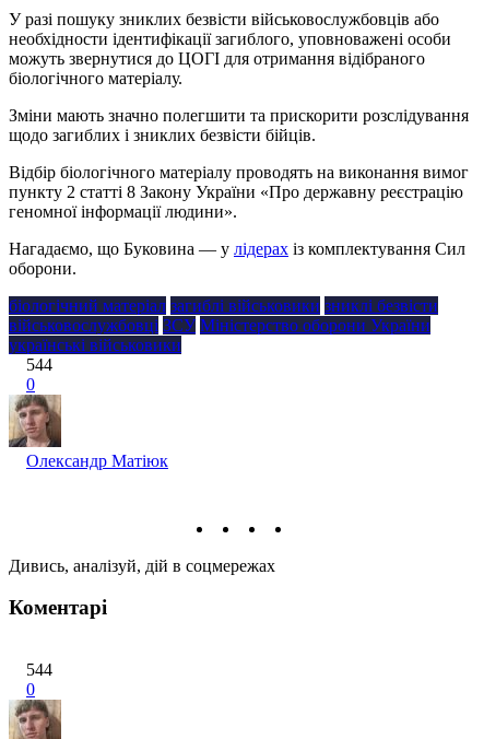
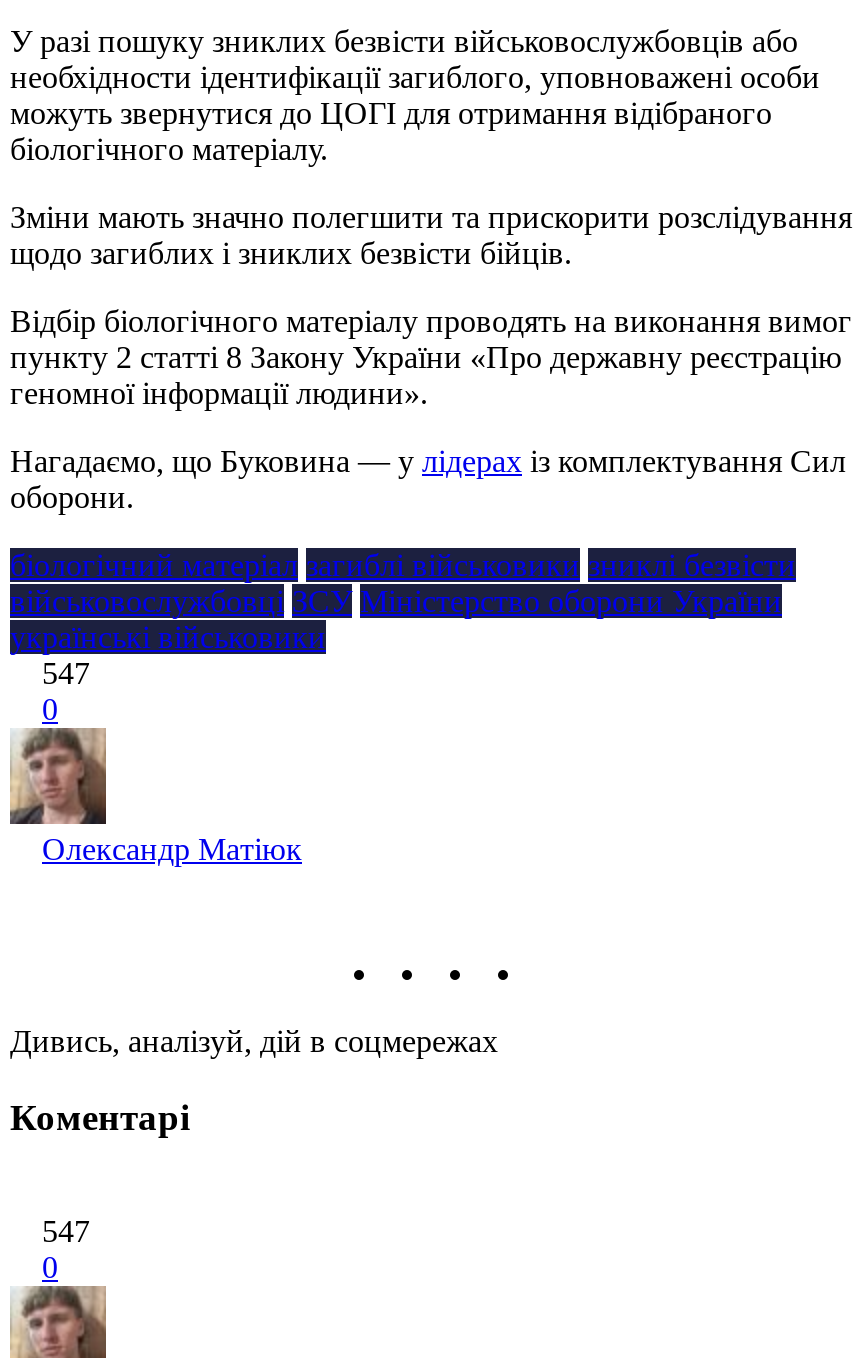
- 544
+ 547

- 544
+ 547
